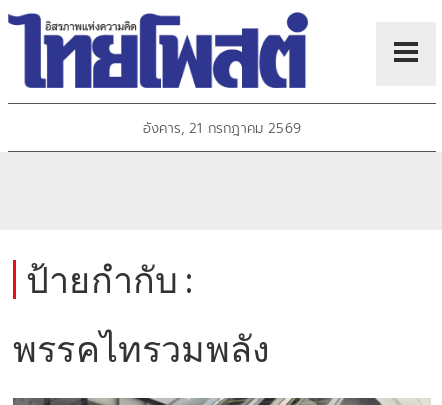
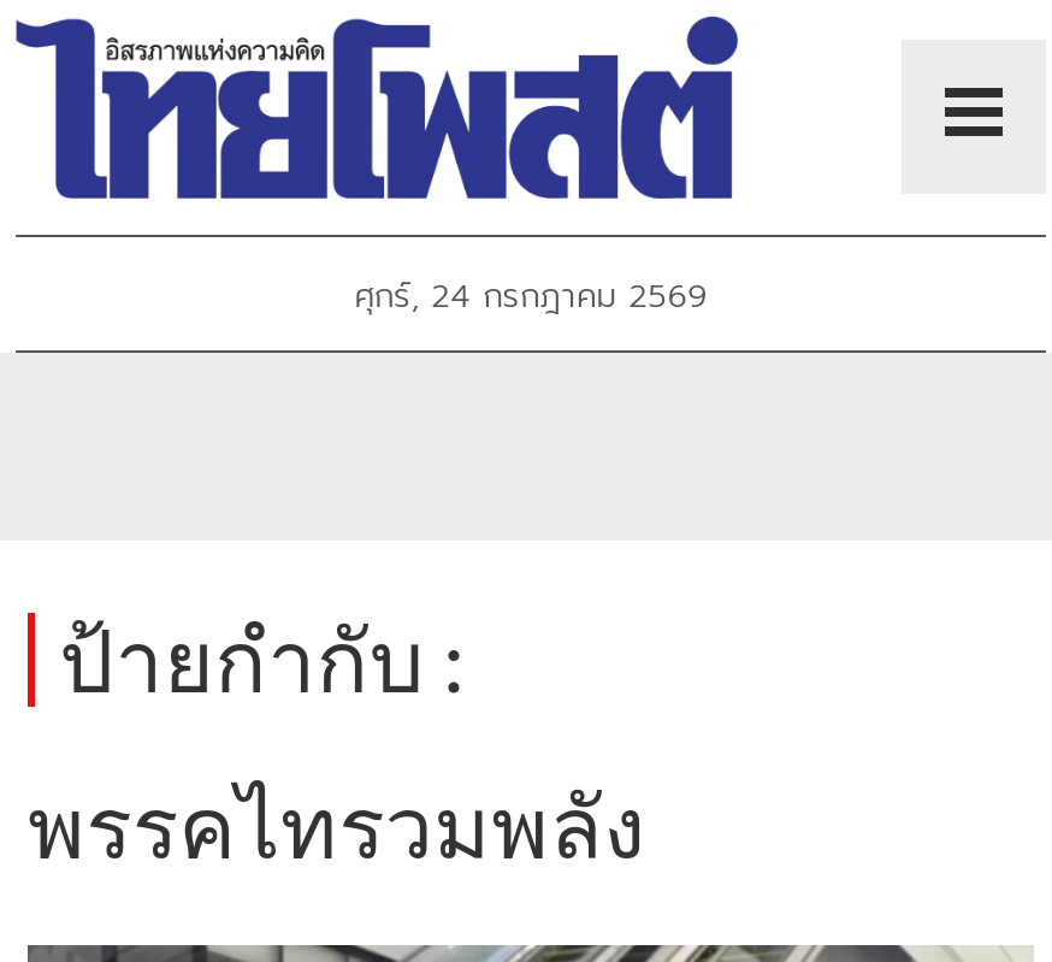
- อังคาร, 21 กรกฎาคม 2569
+ ศุกร์, 24 กรกฎาคม 2569
